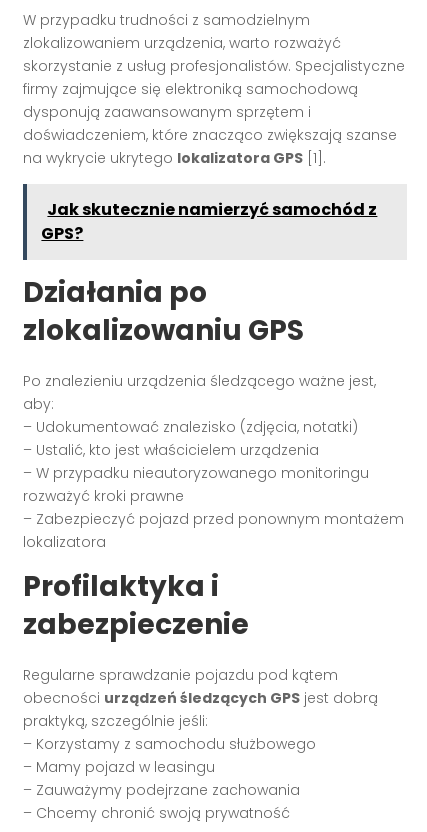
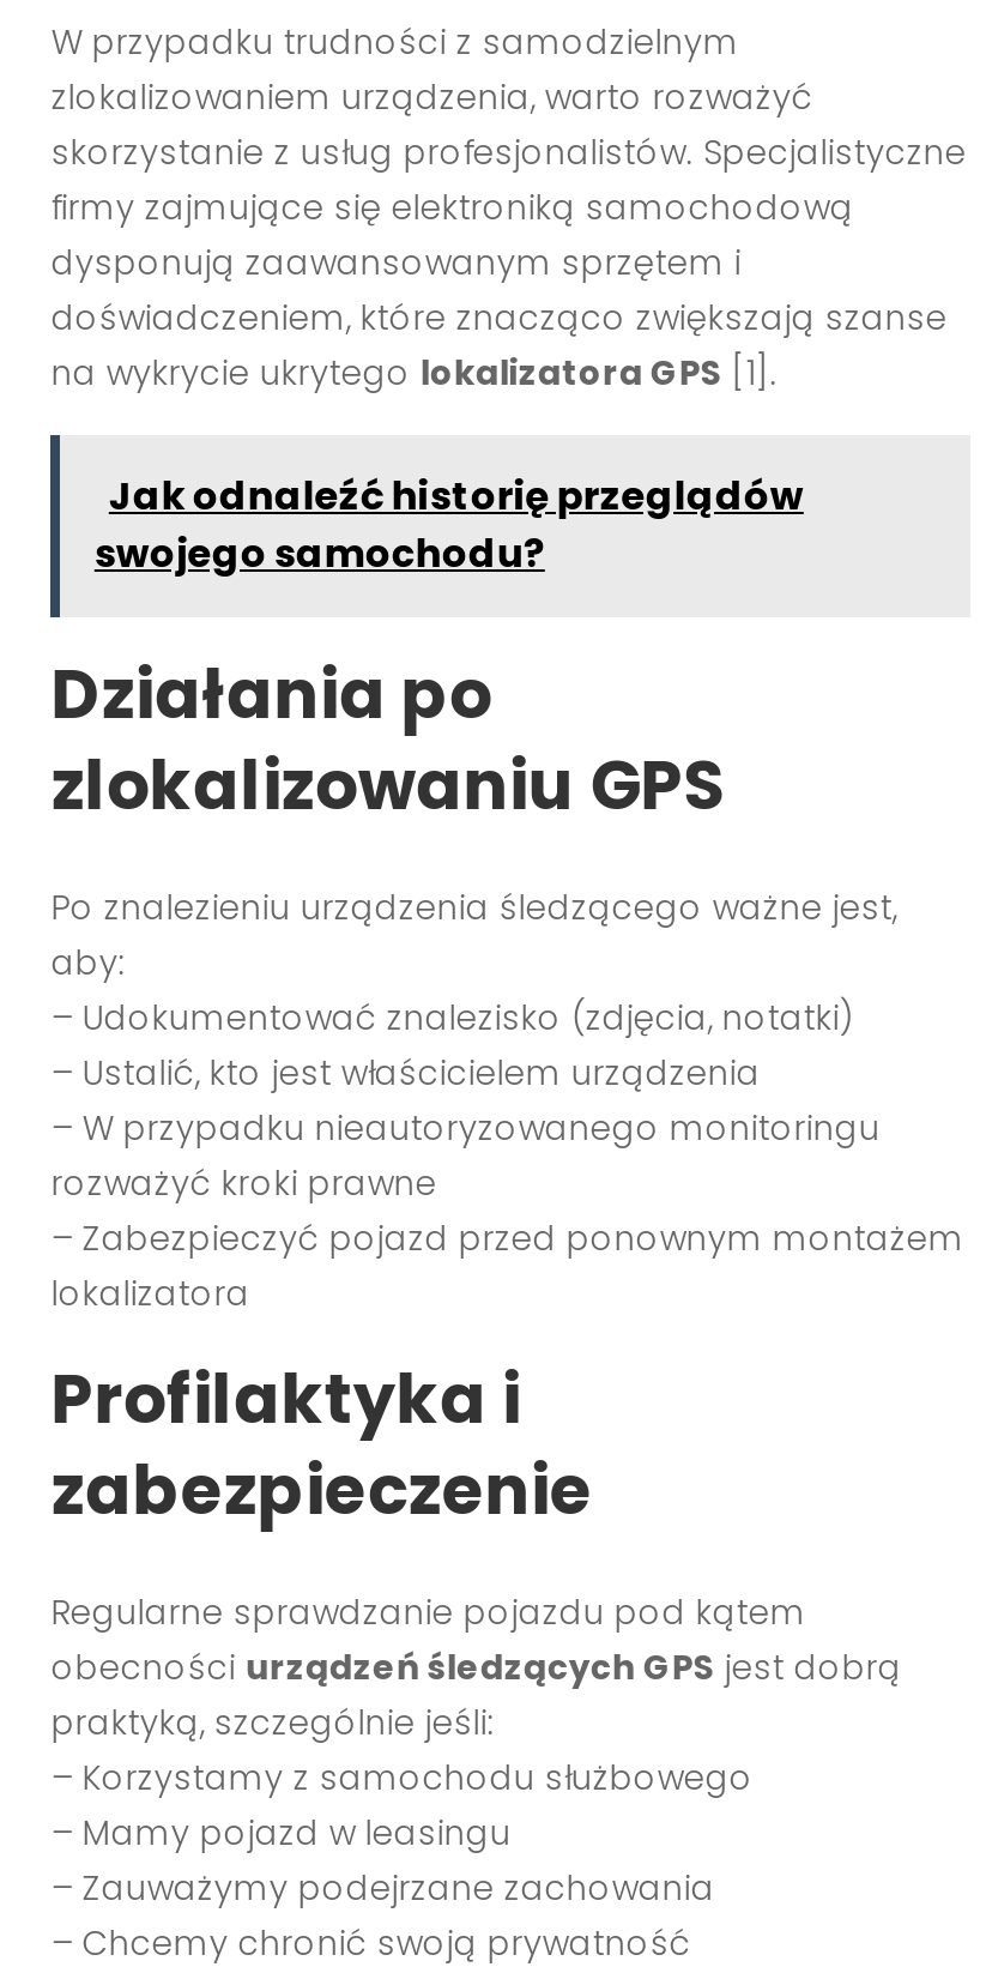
- Jak skutecznie namierzyć samochód z
- GPS?
+ Jak odnaleźć historię przeglądów
+ swojego samochodu?
